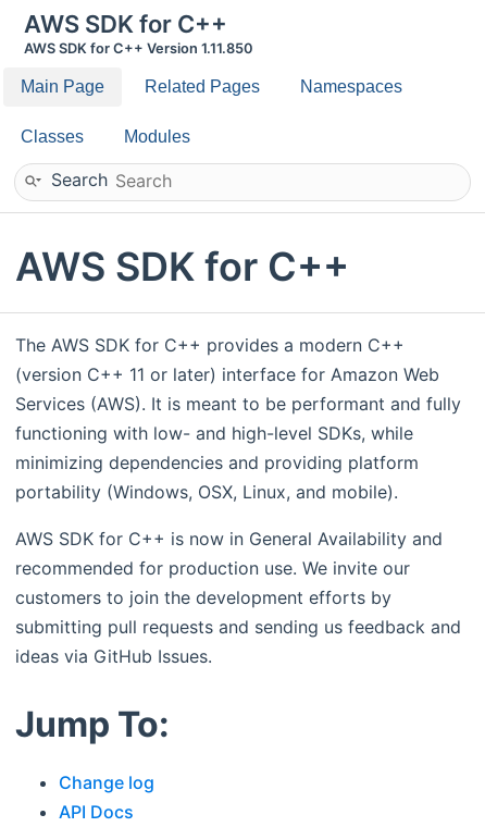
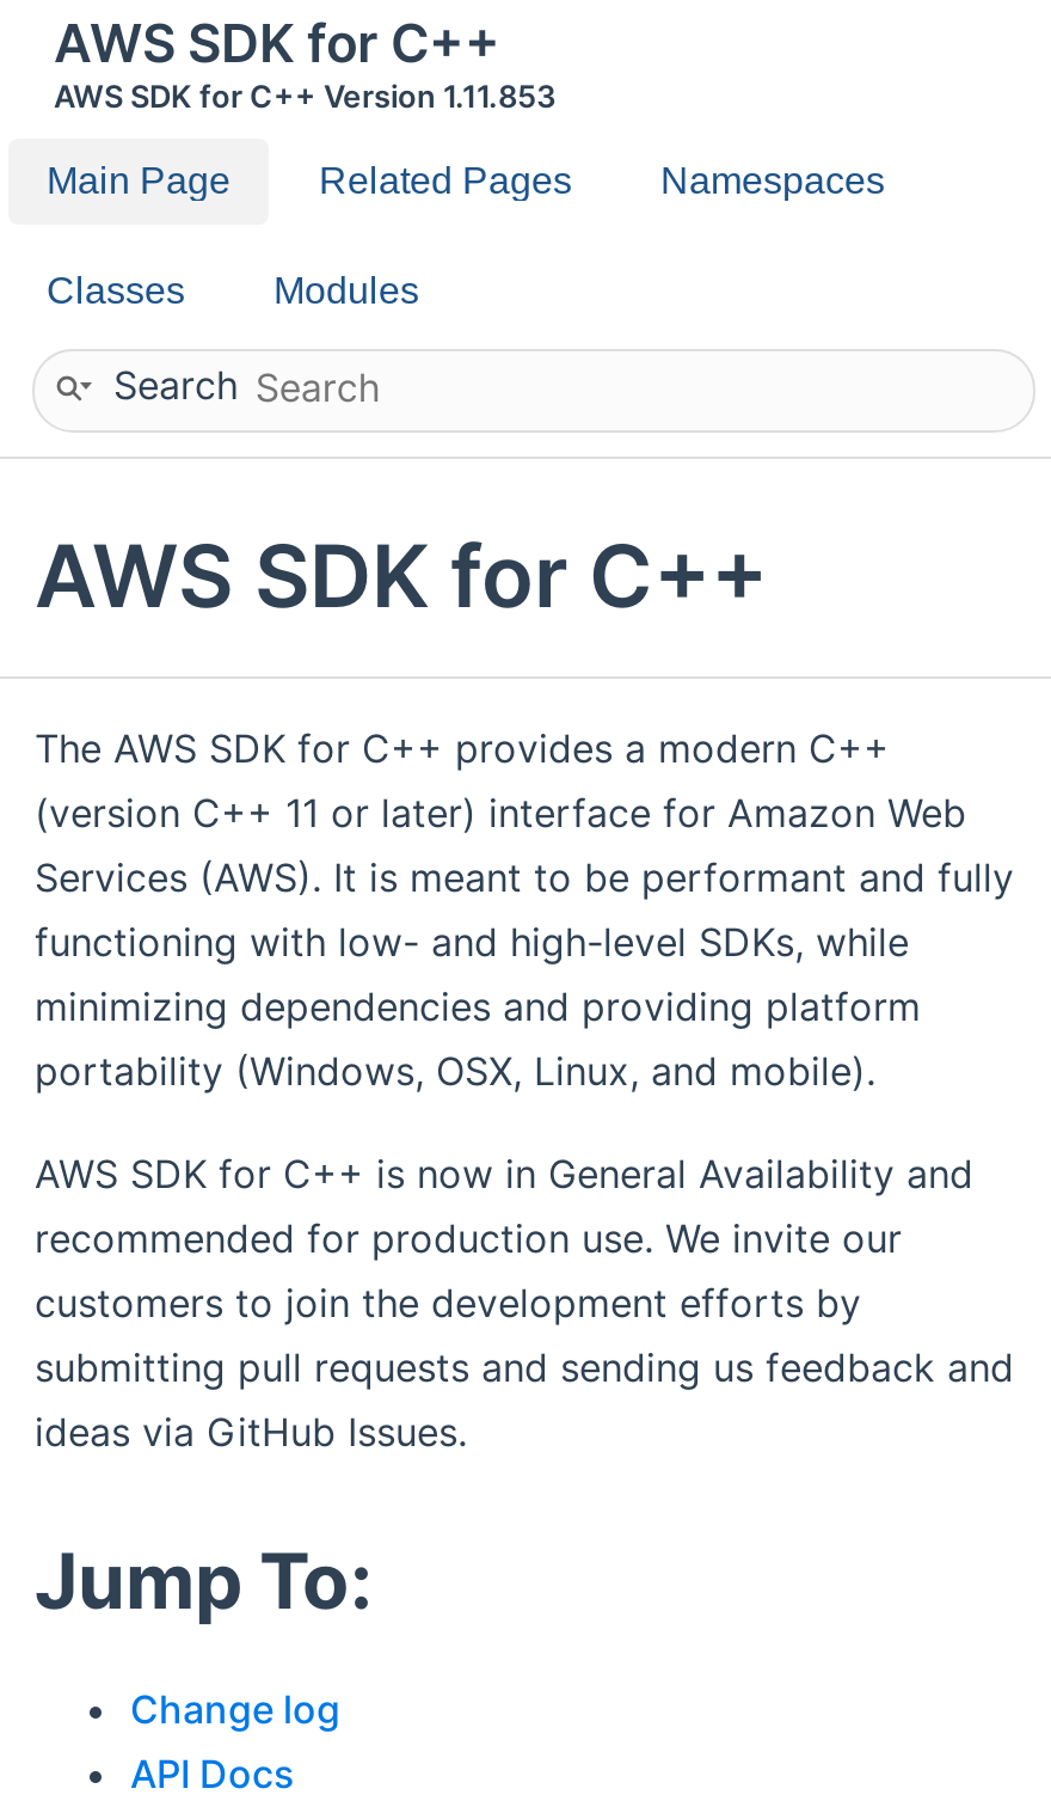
- AWS SDK for C++ Version 1.11.850
+ AWS SDK for C++ Version 1.11.853
